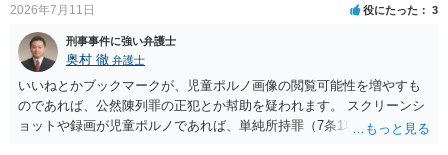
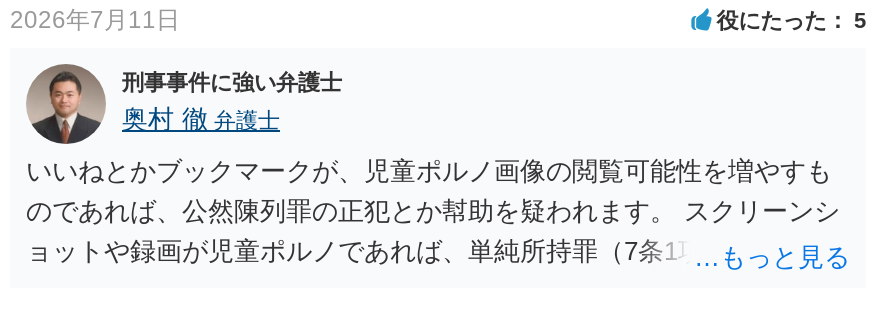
- 役にたった 3
+ 役にたった 5
